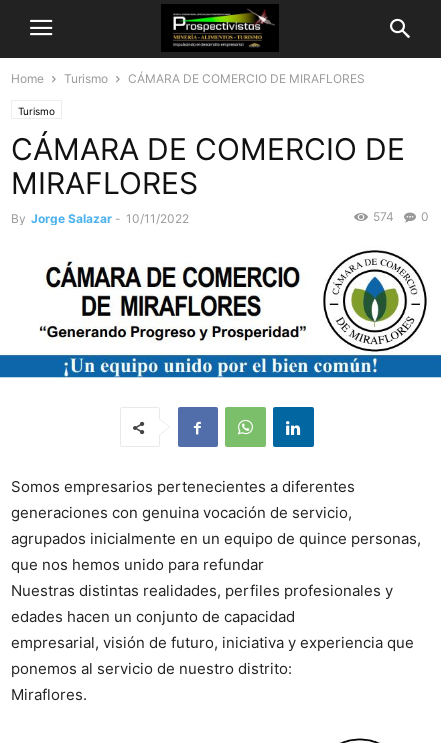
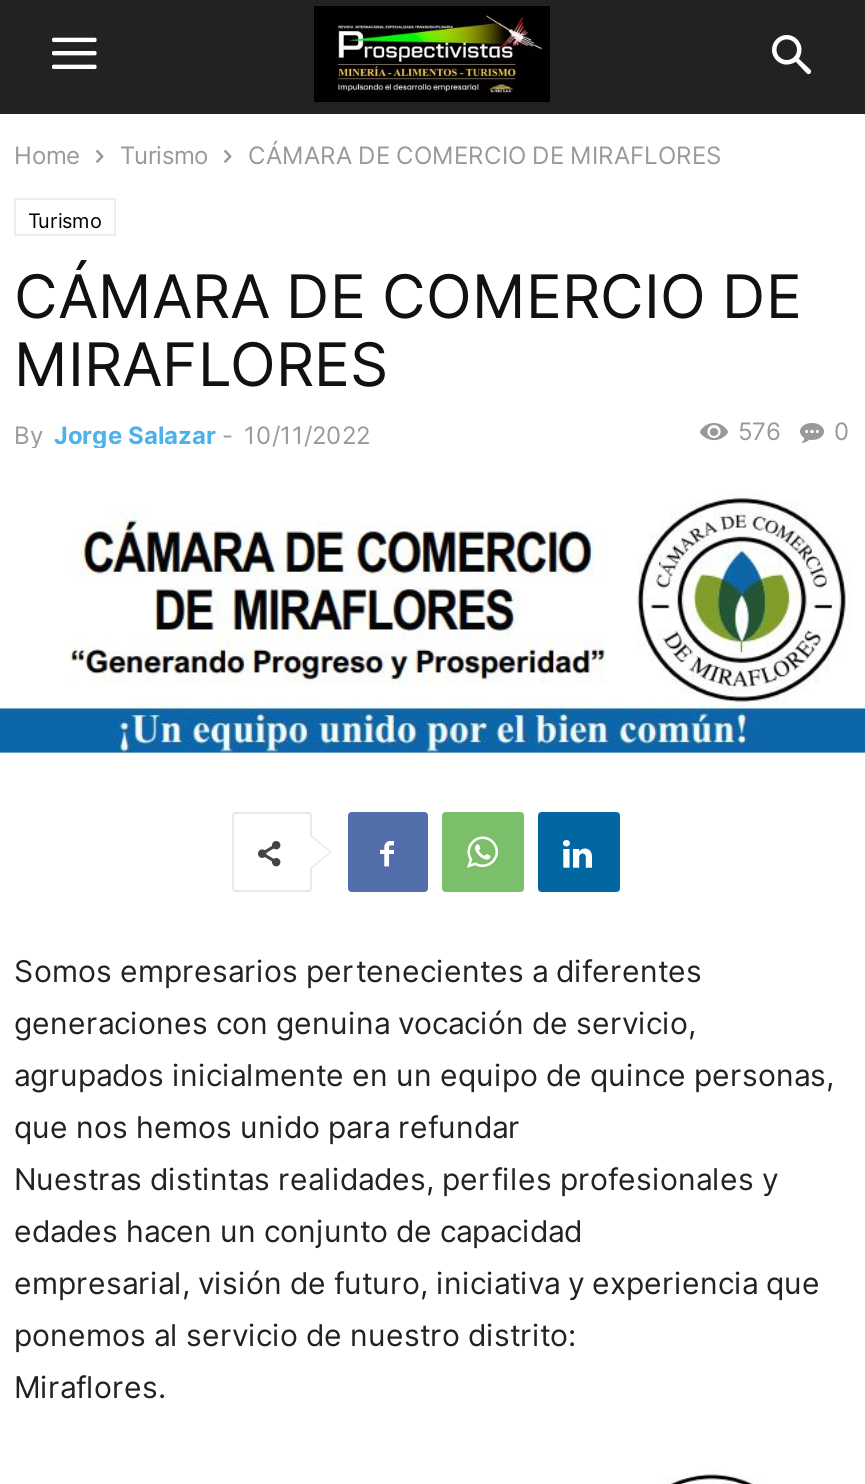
- 574 0
+ 576 0
